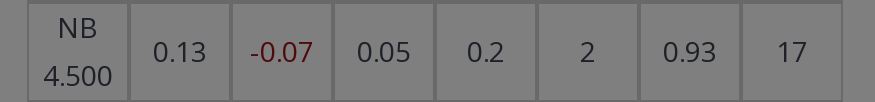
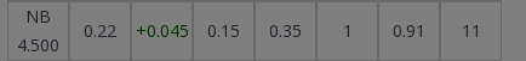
- 0.13
+ 0.22

- -0.07
+ +0.045

- 0.05
+ 0.15

- 0.2
+ 0.35

- 2
+ 1

- 0.93
+ 0.91

- 17
+ 11
